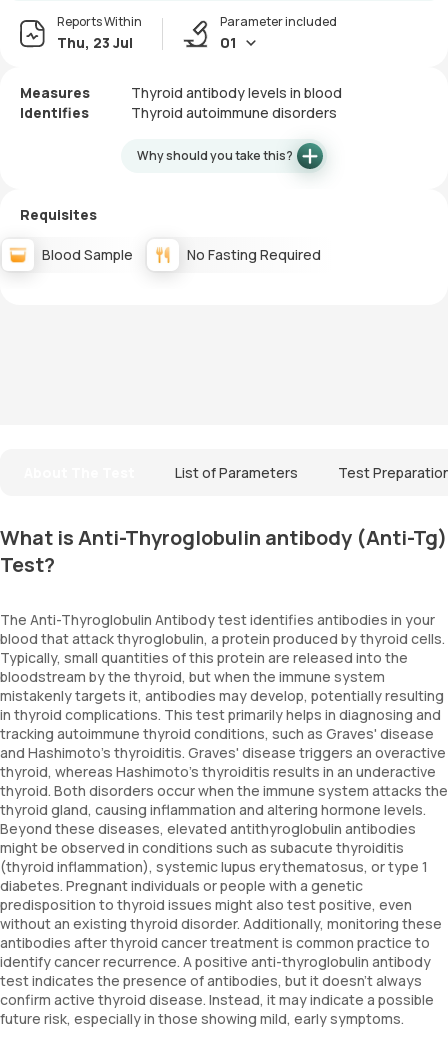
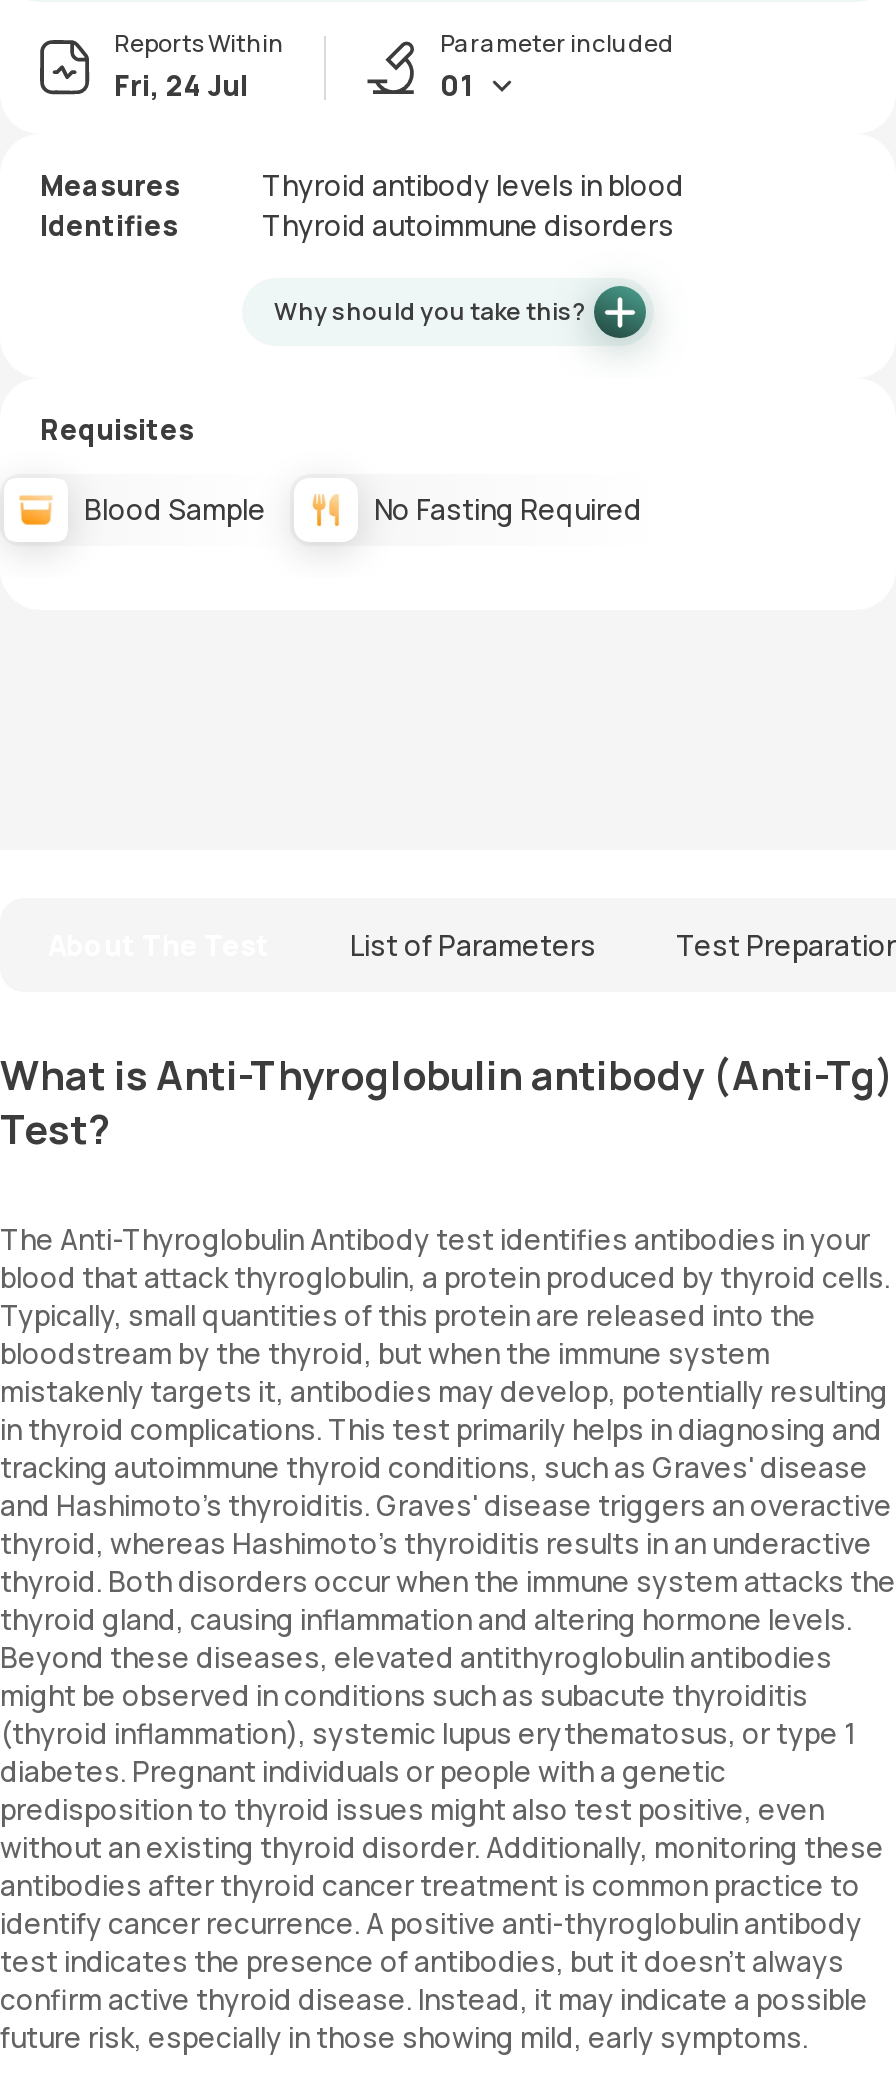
- Thu, 23 Jul
+ Fri, 24 Jul
